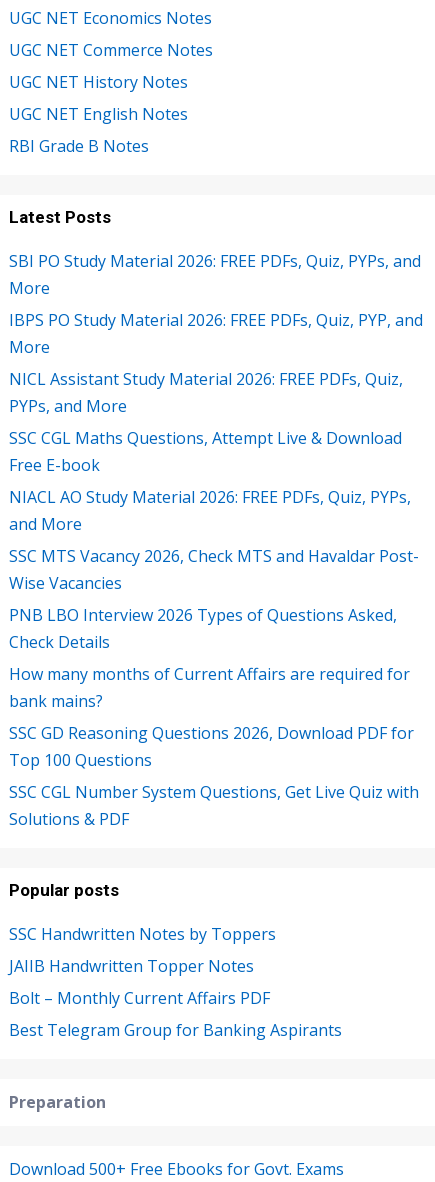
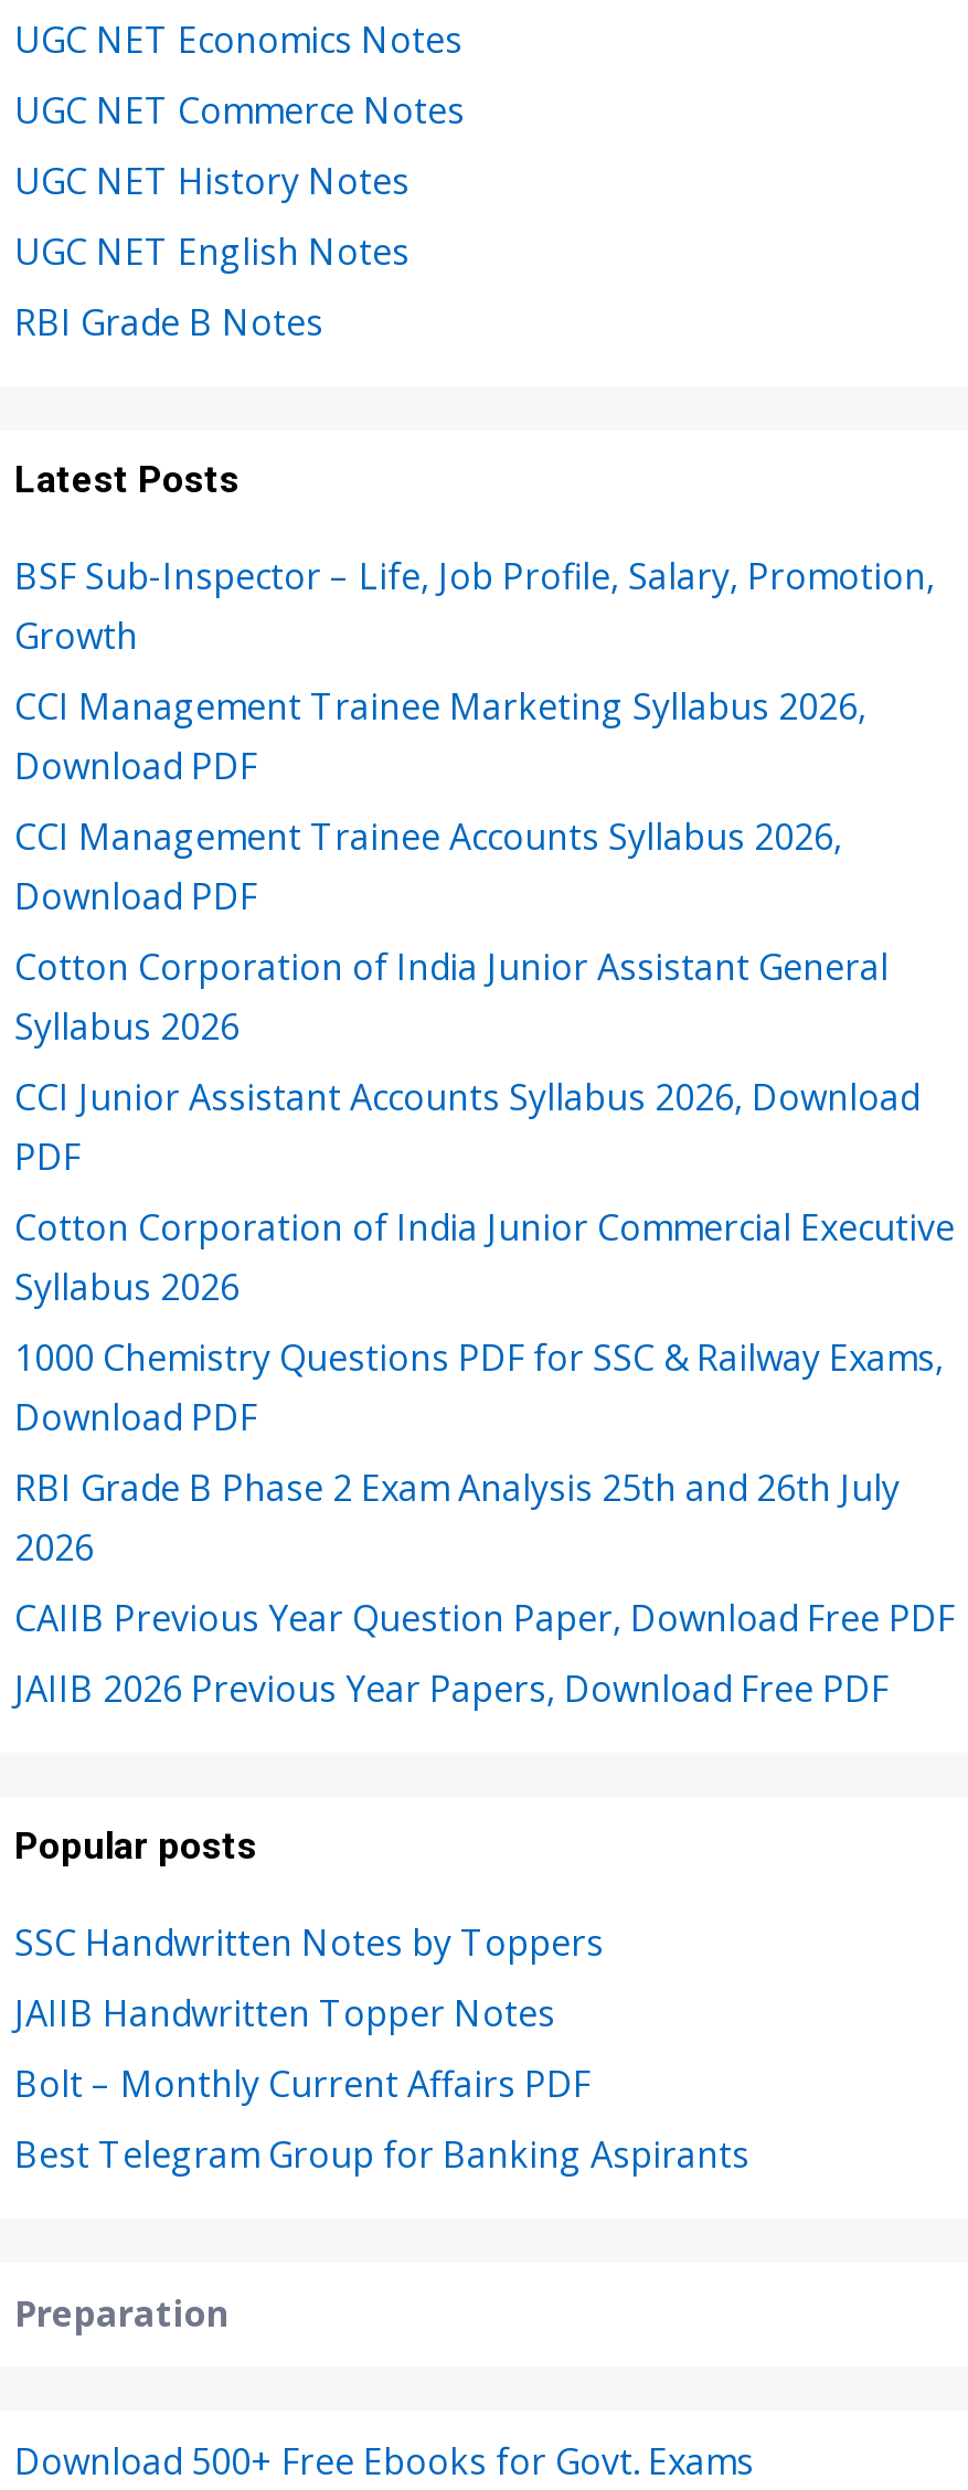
- SBI PO Study Material 2026: FREE PDFs, Quiz, PYPs, and
- More
+ BSF Sub-Inspector – Life, Job Profile, Salary, Promotion,
+ Growth

- IBPS PO Study Material 2026: FREE PDFs, Quiz, PYP, and
- More
+ CCI Management Trainee Marketing Syllabus 2026,
+ Download PDF

- NICL Assistant Study Material 2026: FREE PDFs, Quiz,
- PYPs, and More
+ CCI Management Trainee Accounts Syllabus 2026,
+ Download PDF

- SSC CGL Maths Questions, Attempt Live & Download
- Free E-book
+ Cotton Corporation of India Junior Assistant General
+ Syllabus 2026

- NIACL AO Study Material 2026: FREE PDFs, Quiz, PYPs,
- and More
+ CCI Junior Assistant Accounts Syllabus 2026, Download
+ PDF

- SSC MTS Vacancy 2026, Check MTS and Havaldar Post-
- Wise Vacancies
+ Cotton Corporation of India Junior Commercial Executive
+ Syllabus 2026

- PNB LBO Interview 2026 Types of Questions Asked,
- Check Details
+ 1000 Chemistry Questions PDF for SSC & Railway Exams,
+ Download PDF

- How many months of Current Affairs are required for
- bank mains?
+ RBI Grade B Phase 2 Exam Analysis 25th and 26th July
+ 2026

- SSC GD Reasoning Questions 2026, Download PDF for
- Top 100 Questions
+ CAIIB Previous Year Question Paper, Download Free PDF

- SSC CGL Number System Questions, Get Live Quiz with
- Solutions & PDF
+ JAIIB 2026 Previous Year Papers, Download Free PDF
